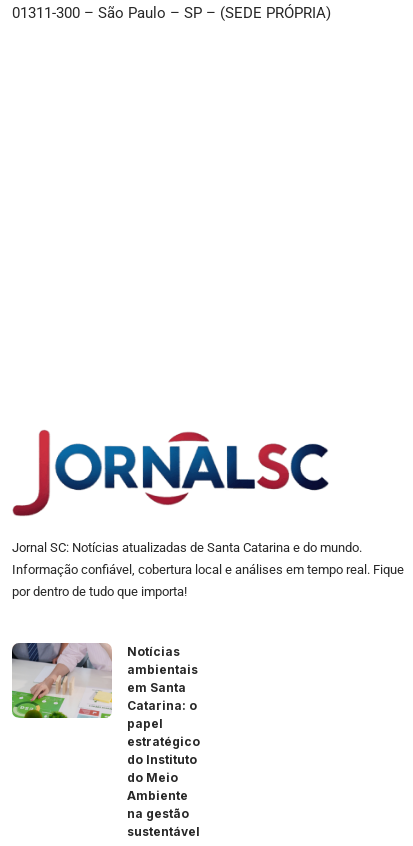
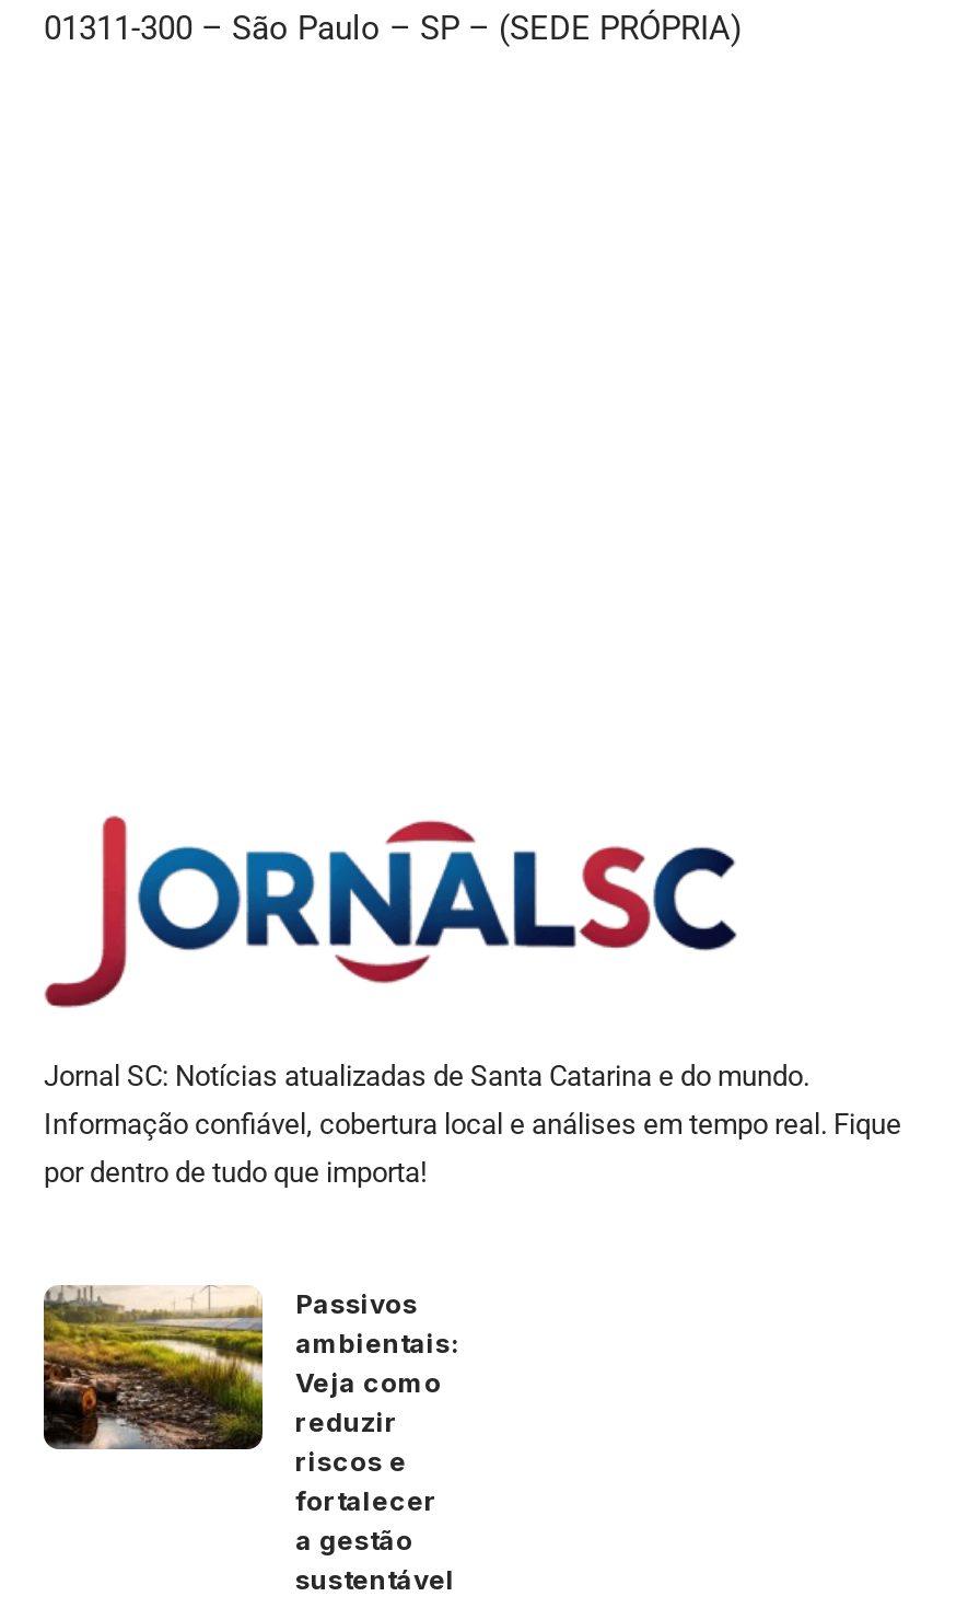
- [image]
- Notícias
- ambientais
- em Santa
- Catarina: o
- papel
- estratégico
- do Instituto
- do Meio
- Ambiente
- na gestão
+ [image]
+ Passivos
+ ambientais:
+ Veja como
+ reduzir
+ riscos e
+ fortalecer
+ a gestão
